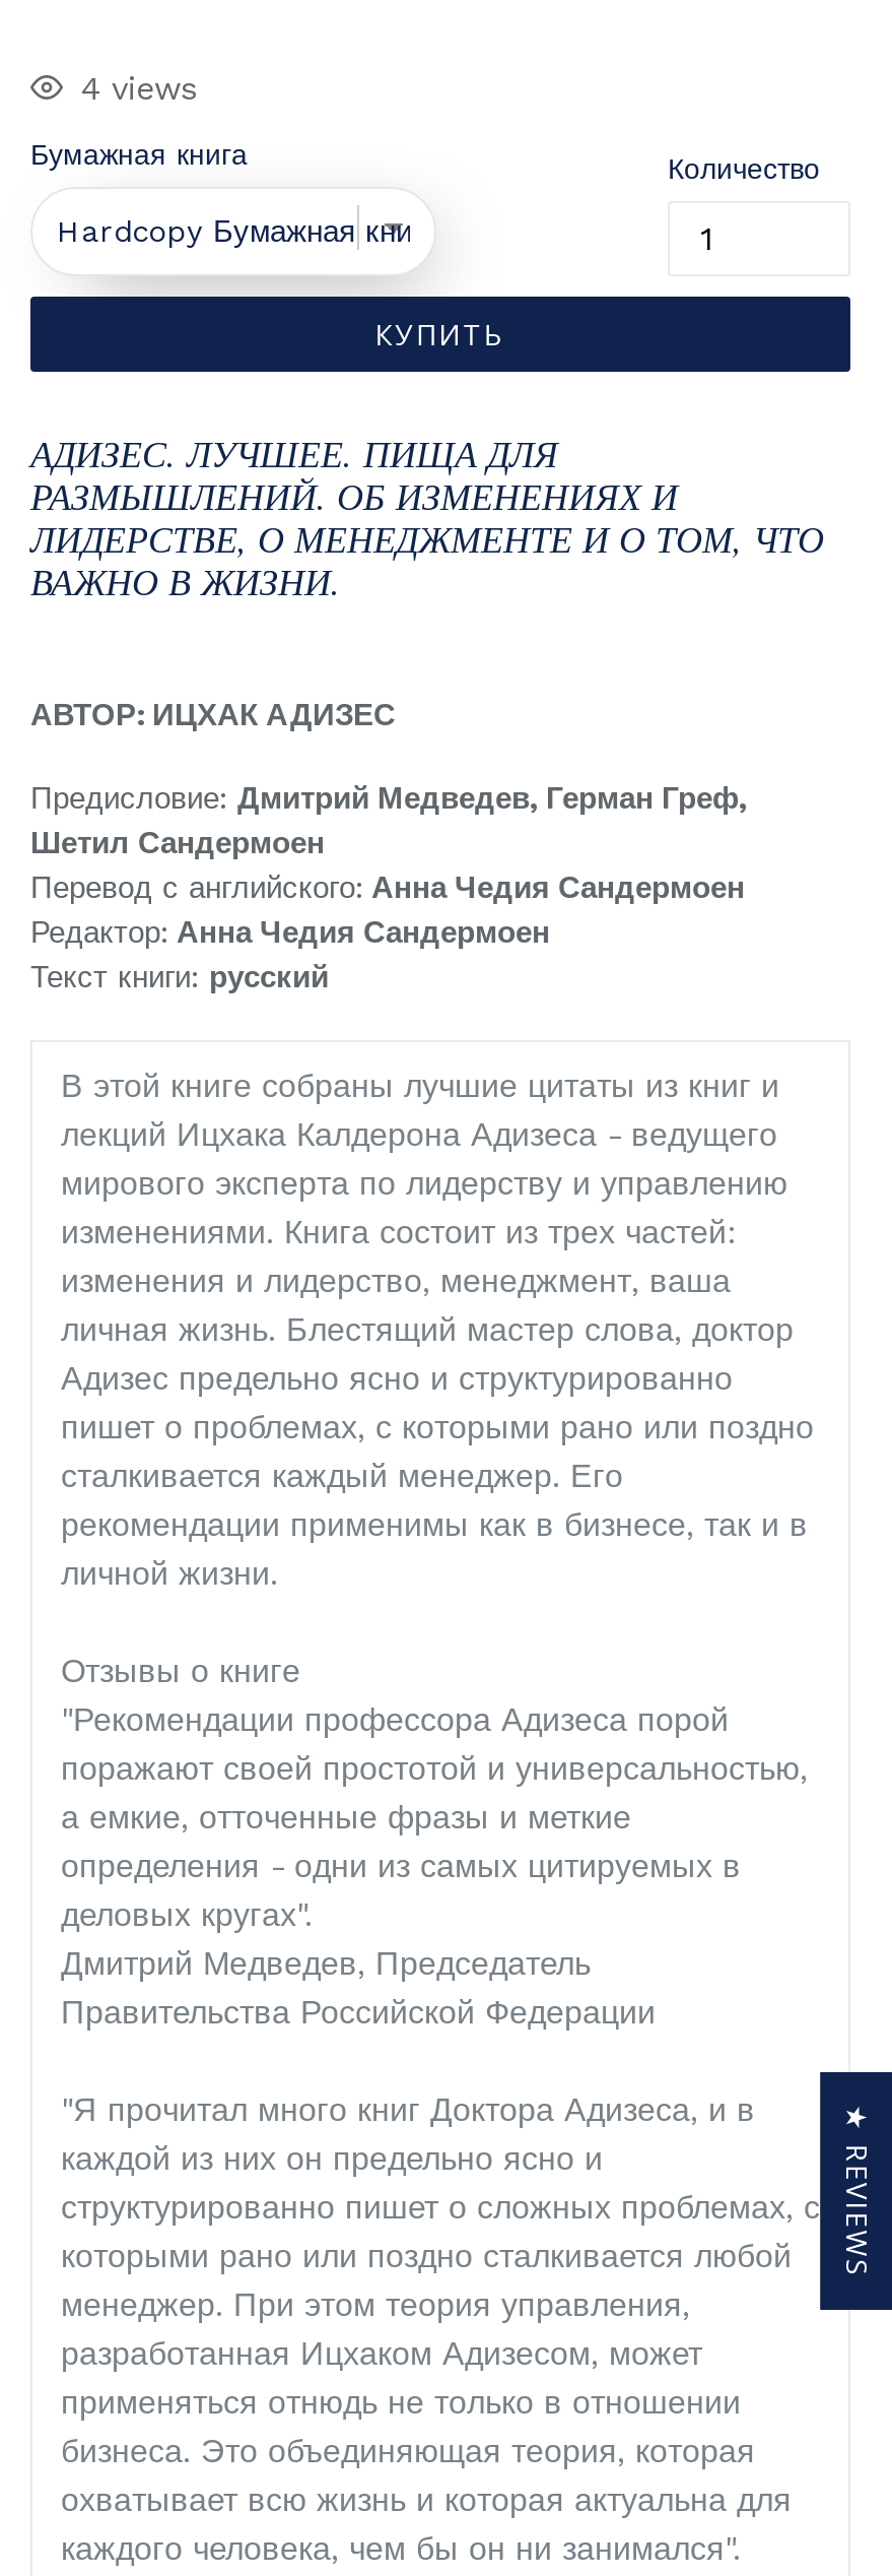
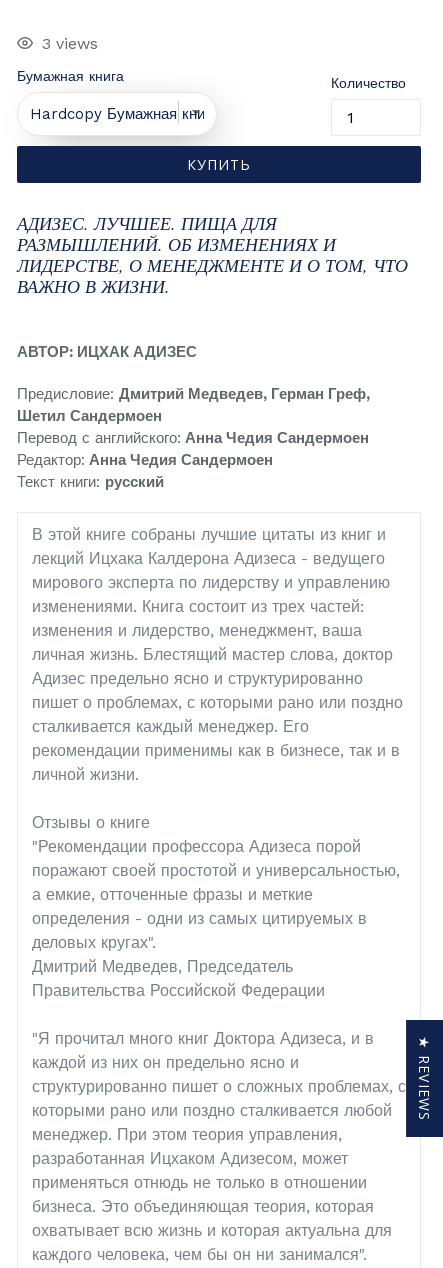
- 4 views
+ 3 views
